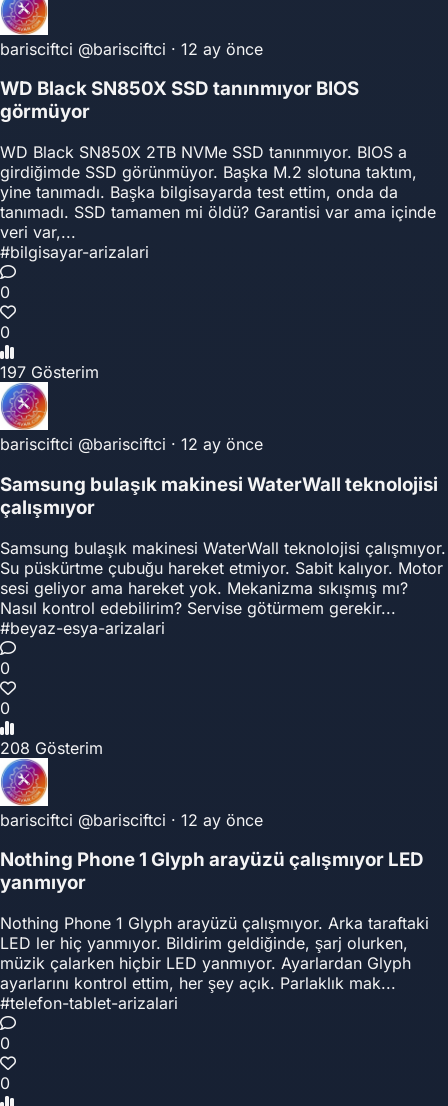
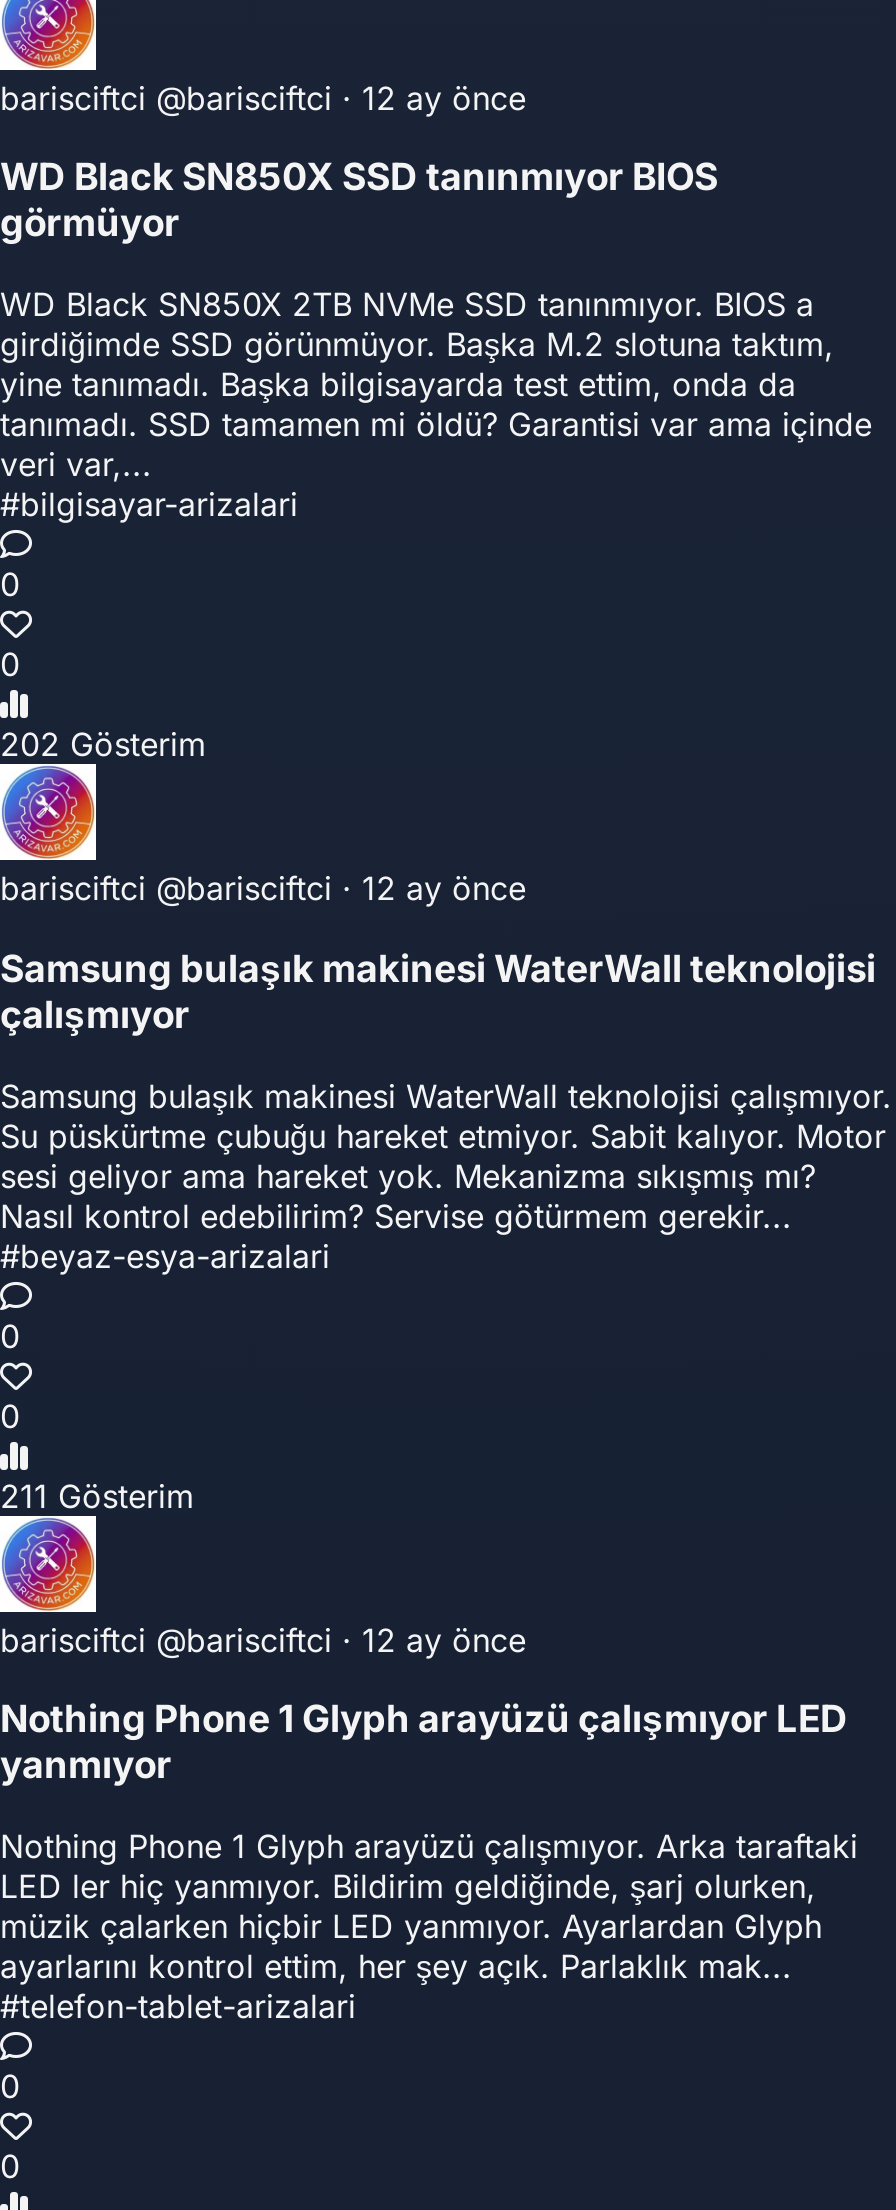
- 197 Gösterim
+ 202 Gösterim

- 208 Gösterim
+ 211 Gösterim
